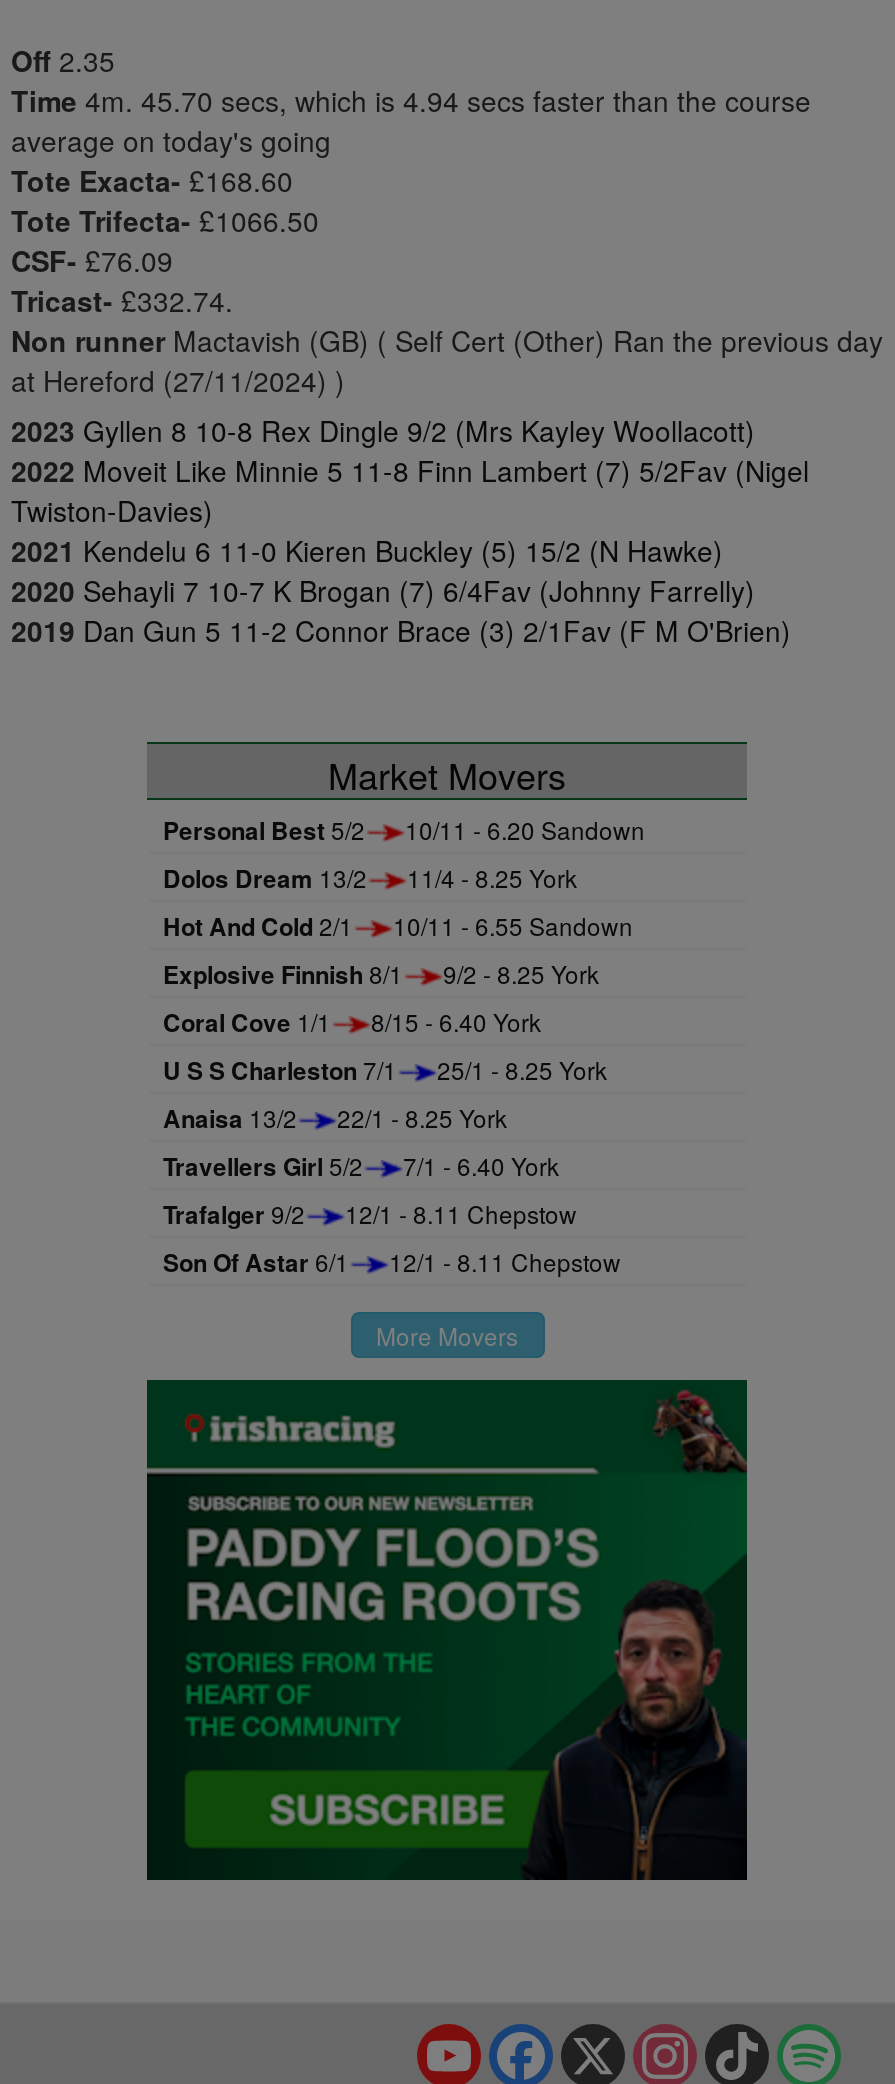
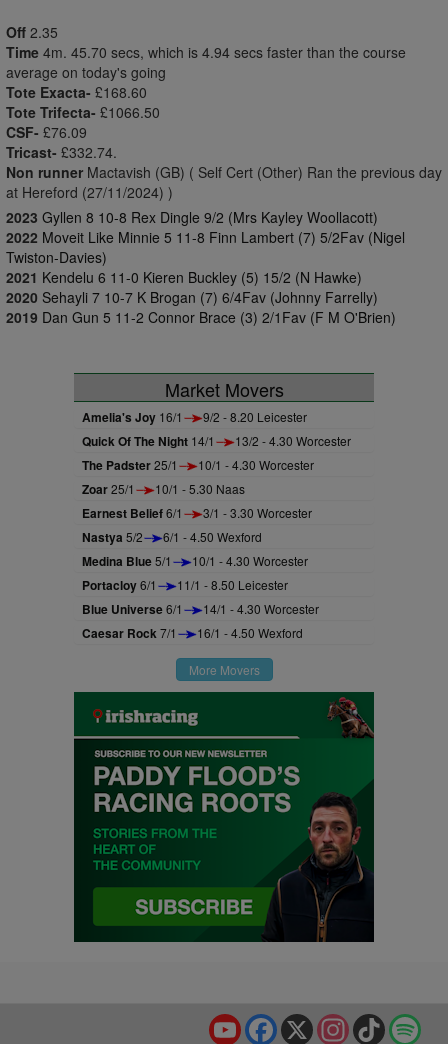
- Personal Best 5/2
- 10/11 - 6.20 Sandown
- Dolos Dream 13/2
- 11/4 - 8.25 York
- Hot And Cold 2/1
- 10/11 - 6.55 Sandown
- Explosive Finnish 8/1
- 9/2 - 8.25 York
- Coral Cove 1/1
- 8/15 - 6.40 York
- U S S Charleston 7/1
- 25/1 - 8.25 York
- Anaisa 13/2
- 22/1 - 8.25 York
- Travellers Girl 5/2
- 7/1 - 6.40 York
- Trafalger 9/2
- 12/1 - 8.11 Chepstow
- Son Of Astar 6/1
- 12/1 - 8.11 Chepstow
+ Amelia's Joy 16/1
+ 9/2 - 8.20 Leicester
+ Quick Of The Night 14/1
+ 13/2 - 4.30 Worcester
+ The Padster 25/1
+ 10/1 - 4.30 Worcester
+ Zoar 25/1
+ 10/1 - 5.30 Naas
+ Earnest Belief 6/1
+ 3/1 - 3.30 Worcester
+ Nastya 5/2
+ 6/1 - 4.50 Wexford
+ Medina Blue 5/1
+ 10/1 - 4.30 Worcester
+ Portacloy 6/1
+ 11/1 - 8.50 Leicester
+ Blue Universe 6/1
+ 14/1 - 4.30 Worcester
+ Caesar Rock 7/1
+ 16/1 - 4.50 Wexford
